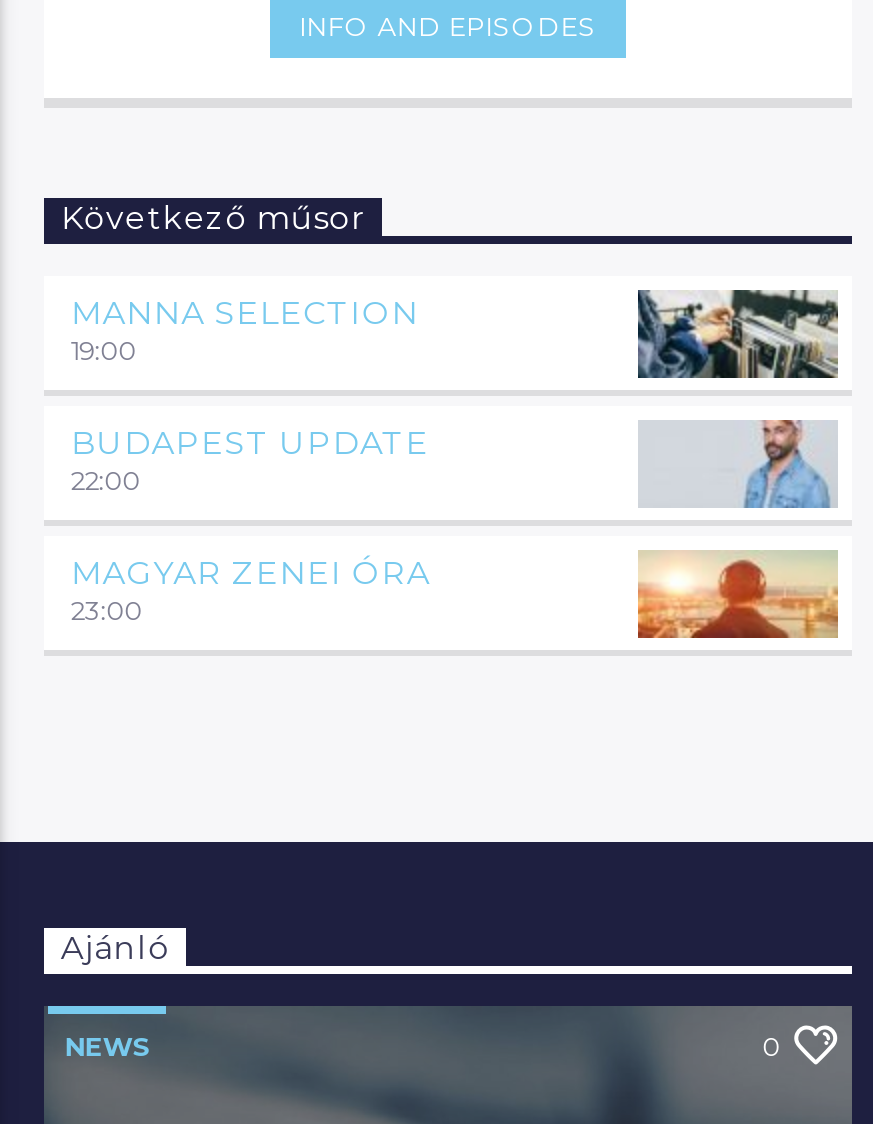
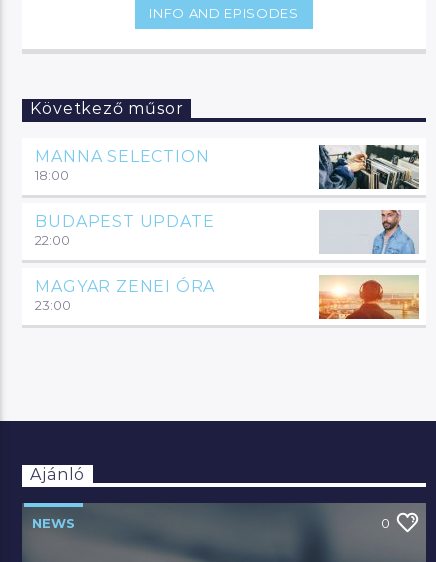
- 19:00
+ 18:00
